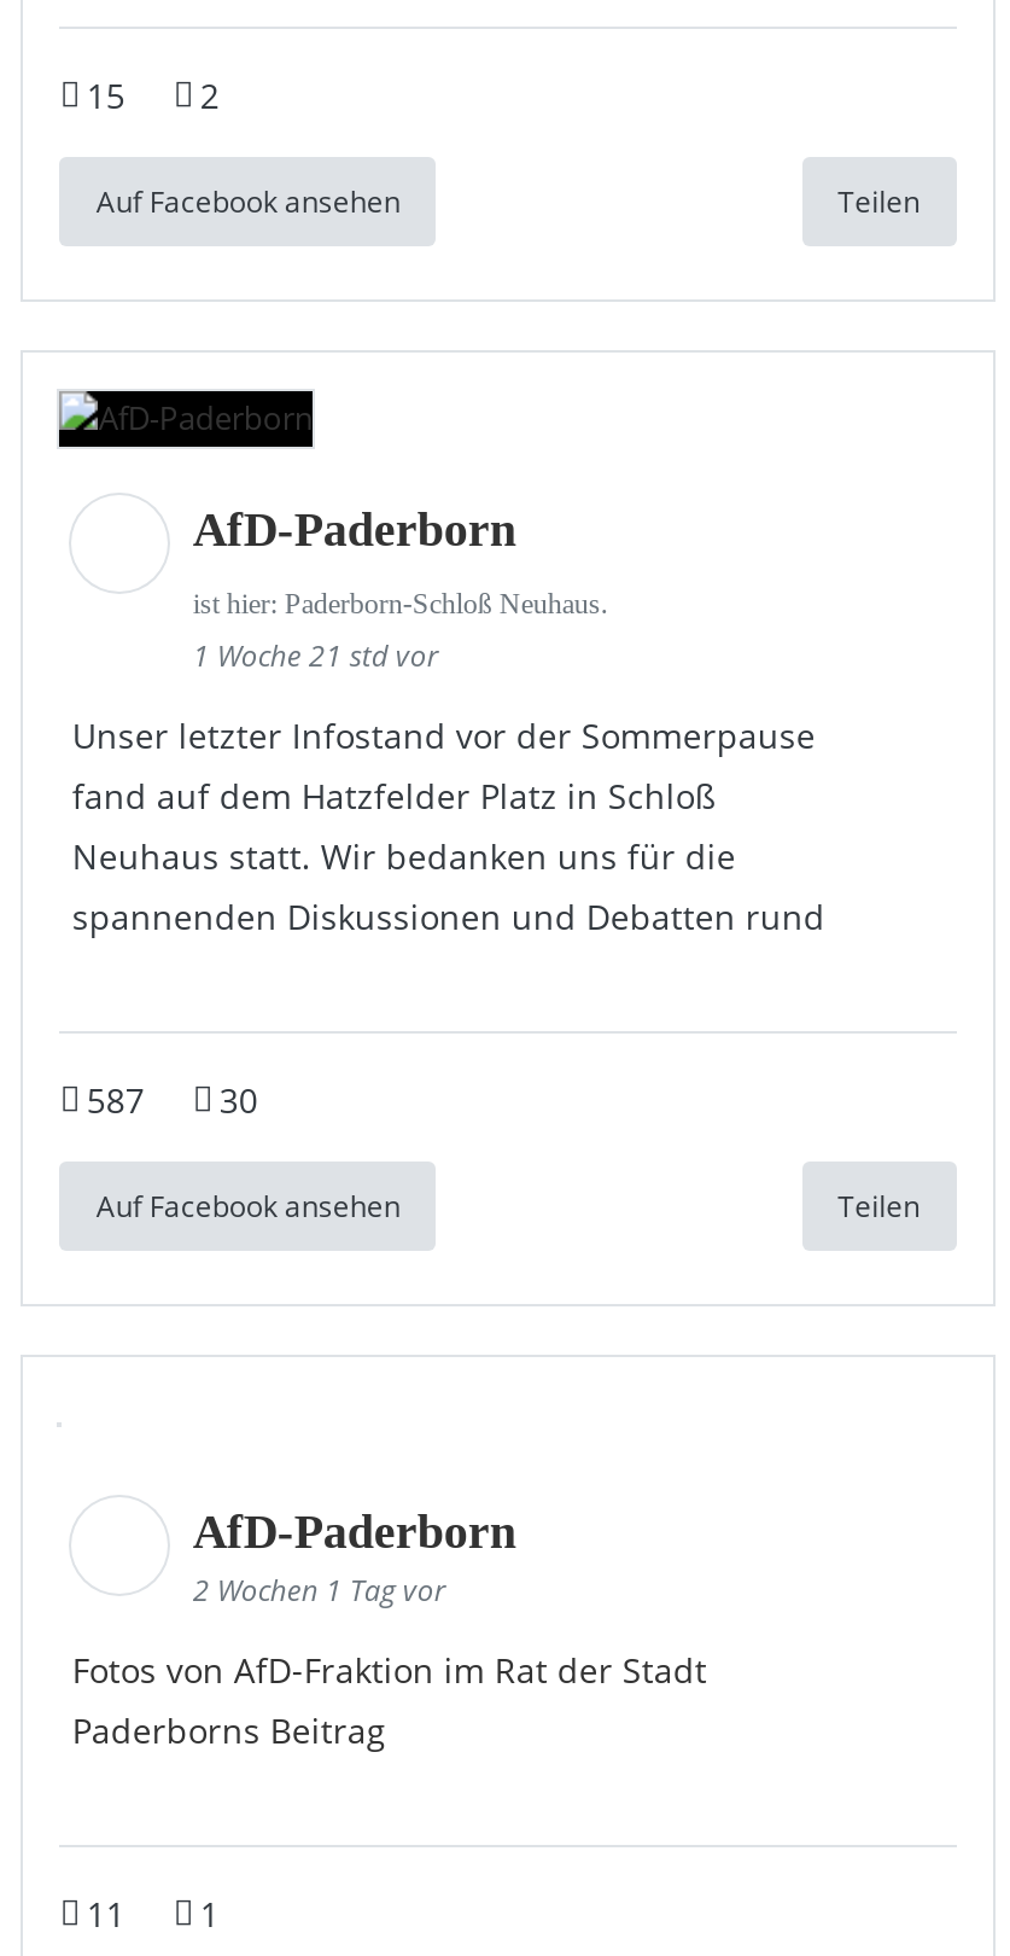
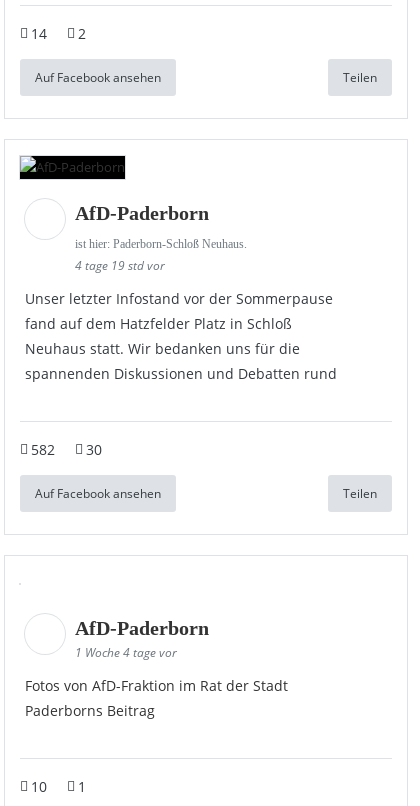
- 15 2
+ 14 2

- 1 Woche 21 std vor
+ 4 tage 19 std vor

- 587 30
+ 582 30

- 2 Wochen 1 Tag vor
+ 1 Woche 4 tage vor

- 11 1
+ 10 1
